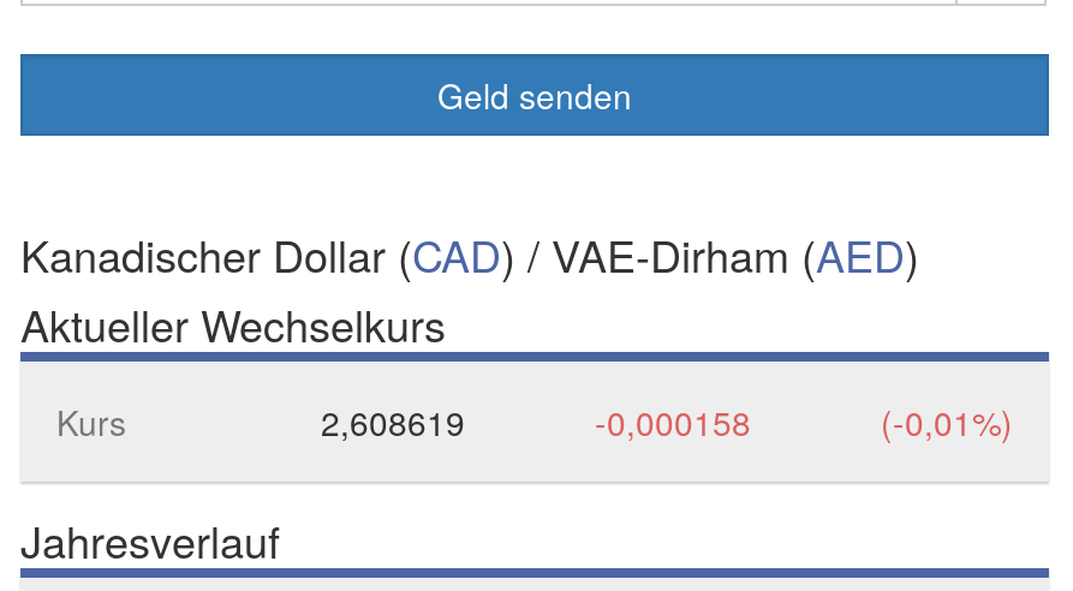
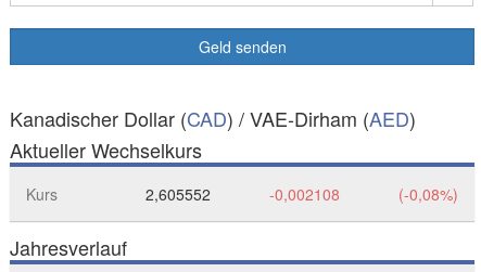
- 2,608619
+ 2,605552

- -0,000158
+ -0,002108

- (-0,01%)
+ (-0,08%)
